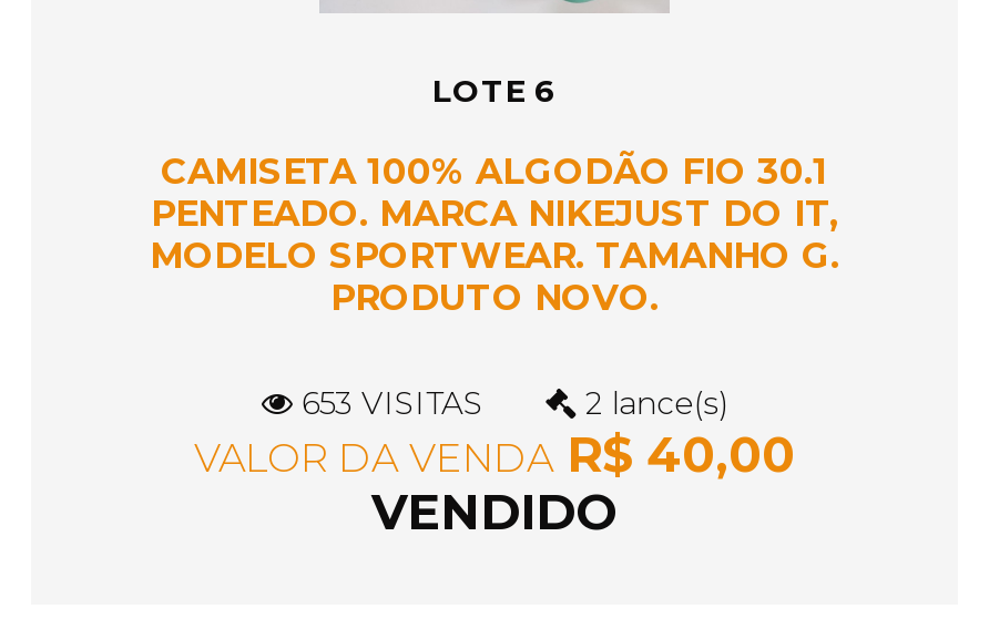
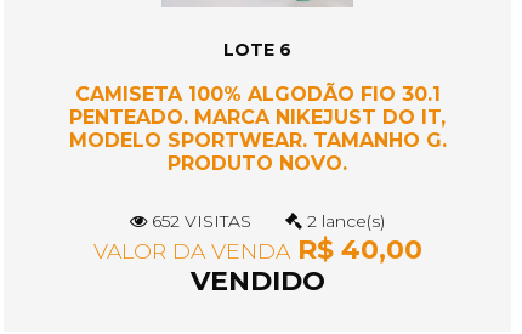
- 653 VISITAS
+ 652 VISITAS
